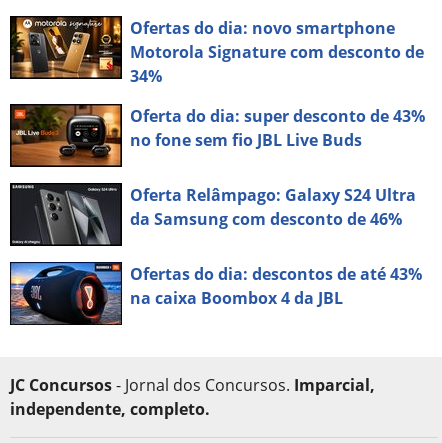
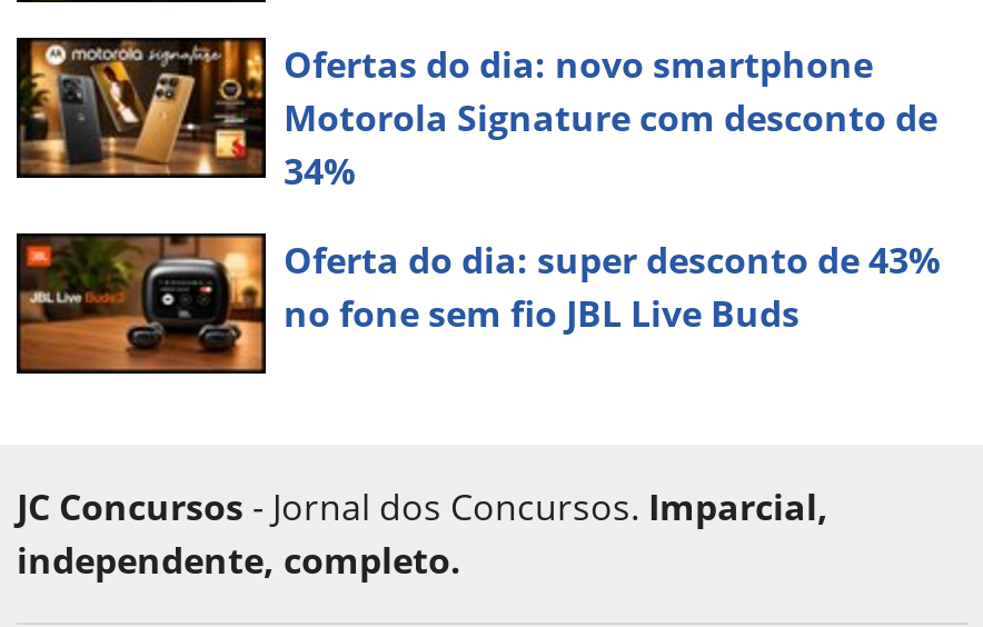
- [image]
- Oferta Relâmpago: Galaxy S24 Ultra
- da Samsung com desconto de 46%
- Ofertas do dia: descontos de até 43%
- na caixa Boombox 4 da JBL

- [image]
